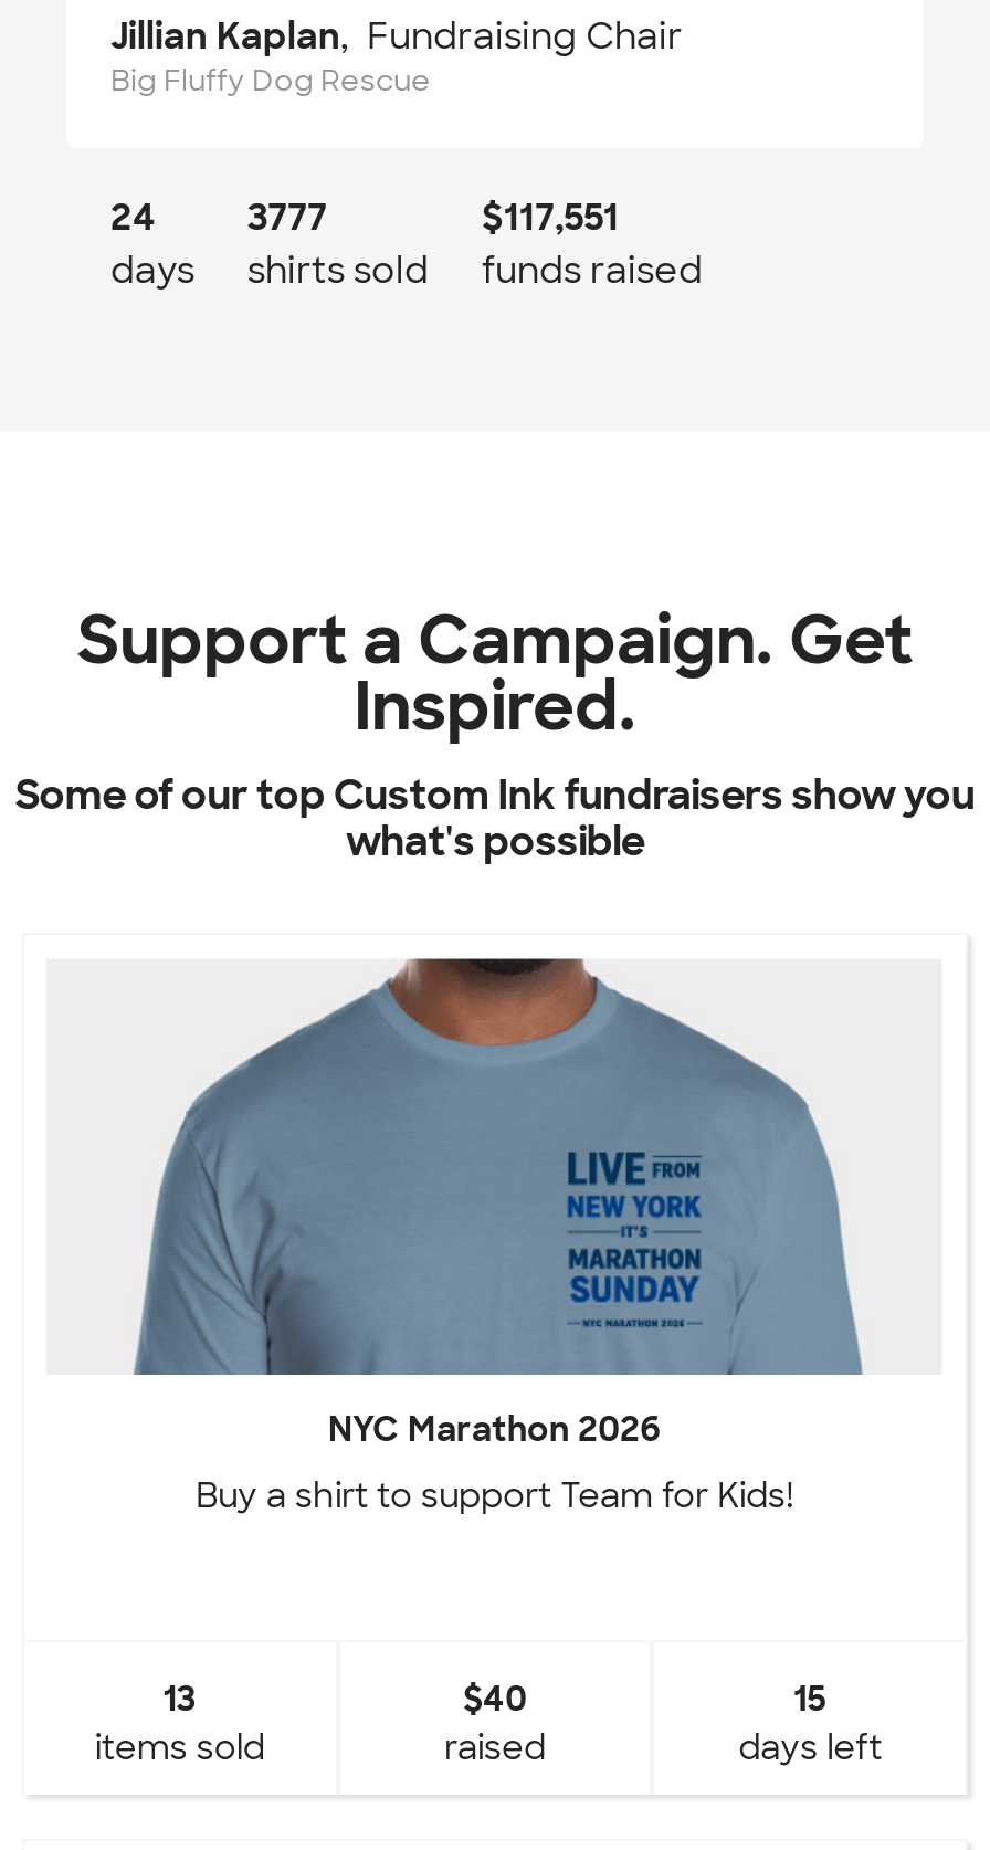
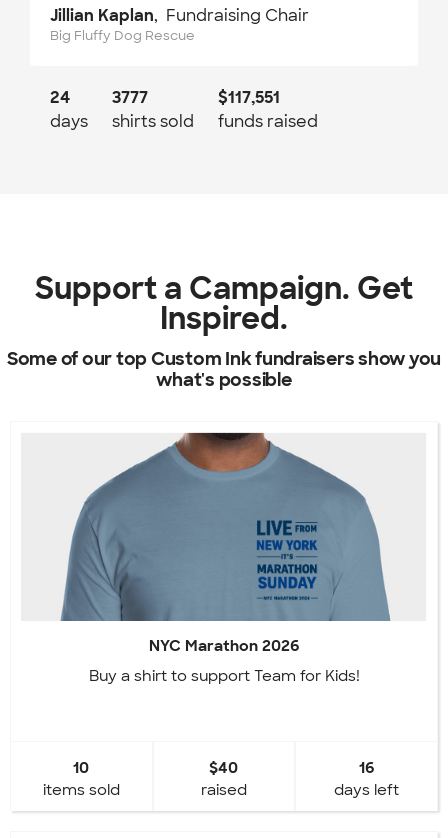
- 13
+ 10

- 15
+ 16
